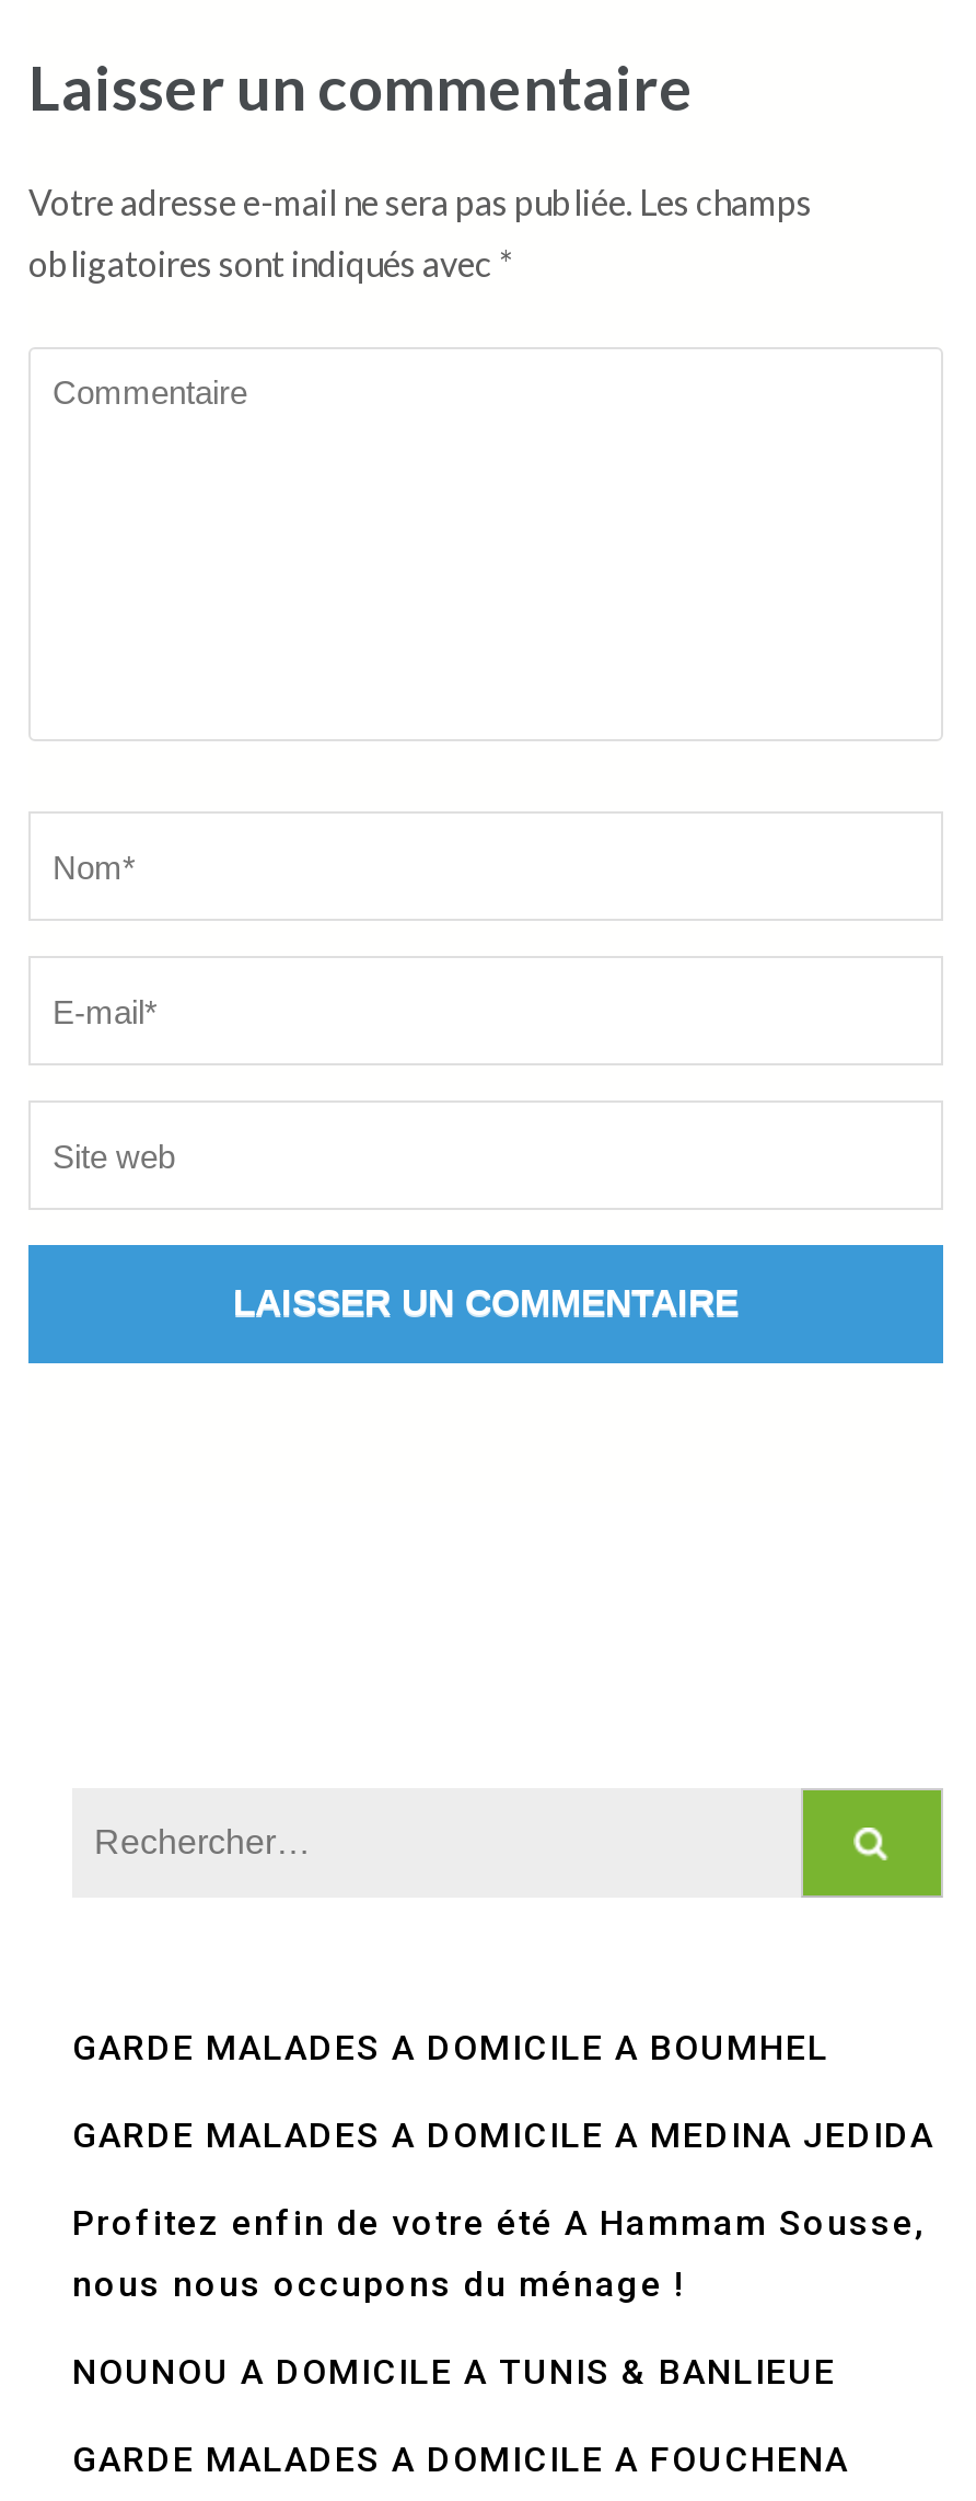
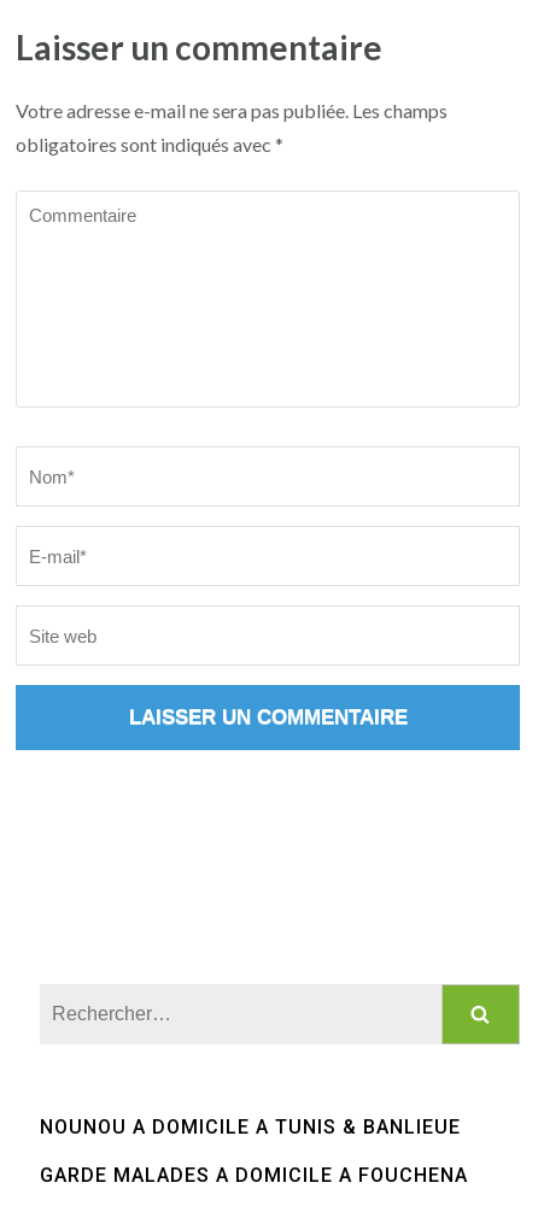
- GARDE MALADES A DOMICILE A BOUMHEL
- GARDE MALADES A DOMICILE A MEDINA JEDIDA
- Profitez enfin de votre été A Hammam Sousse,
- nous nous occupons du ménage !
